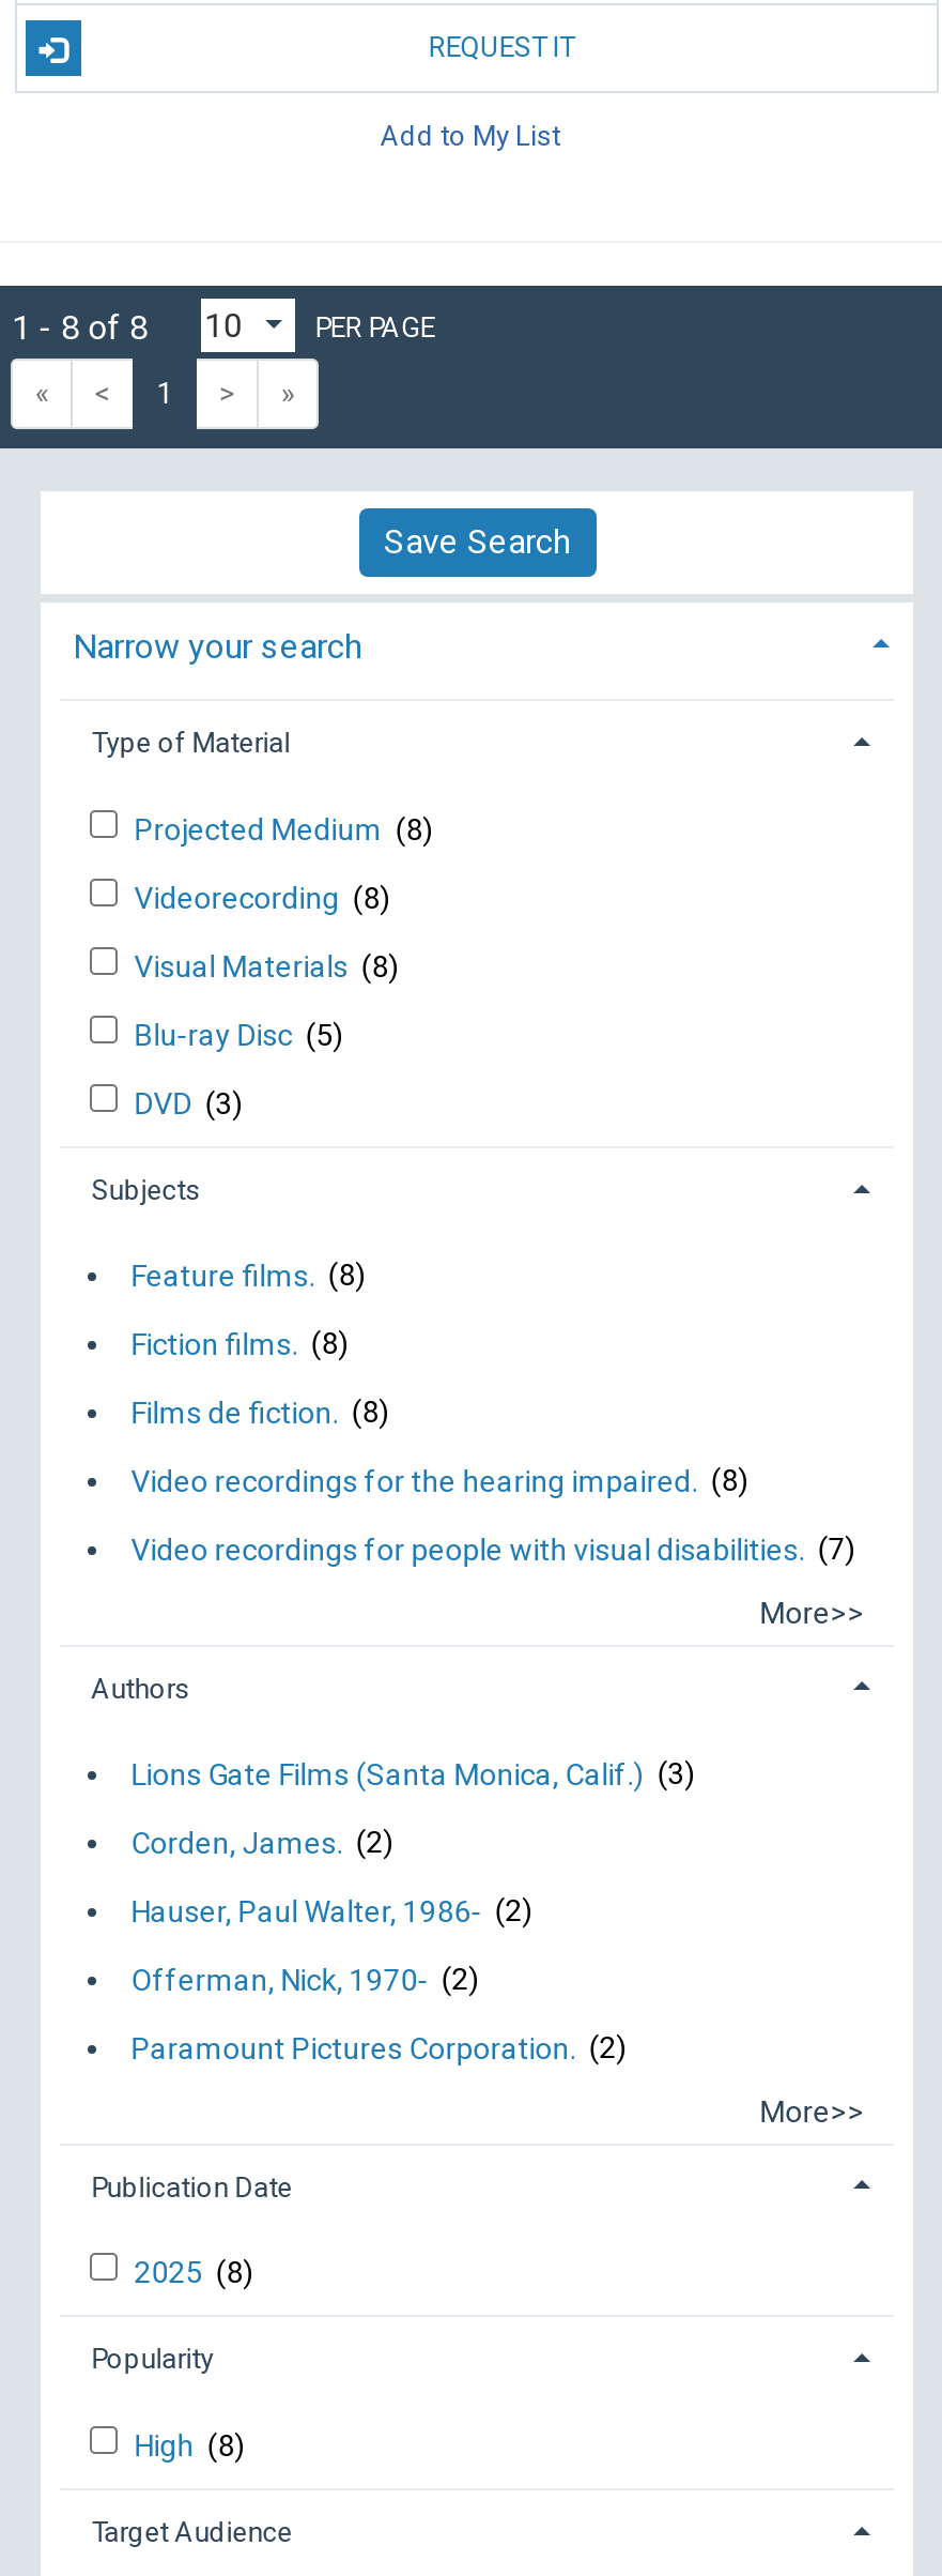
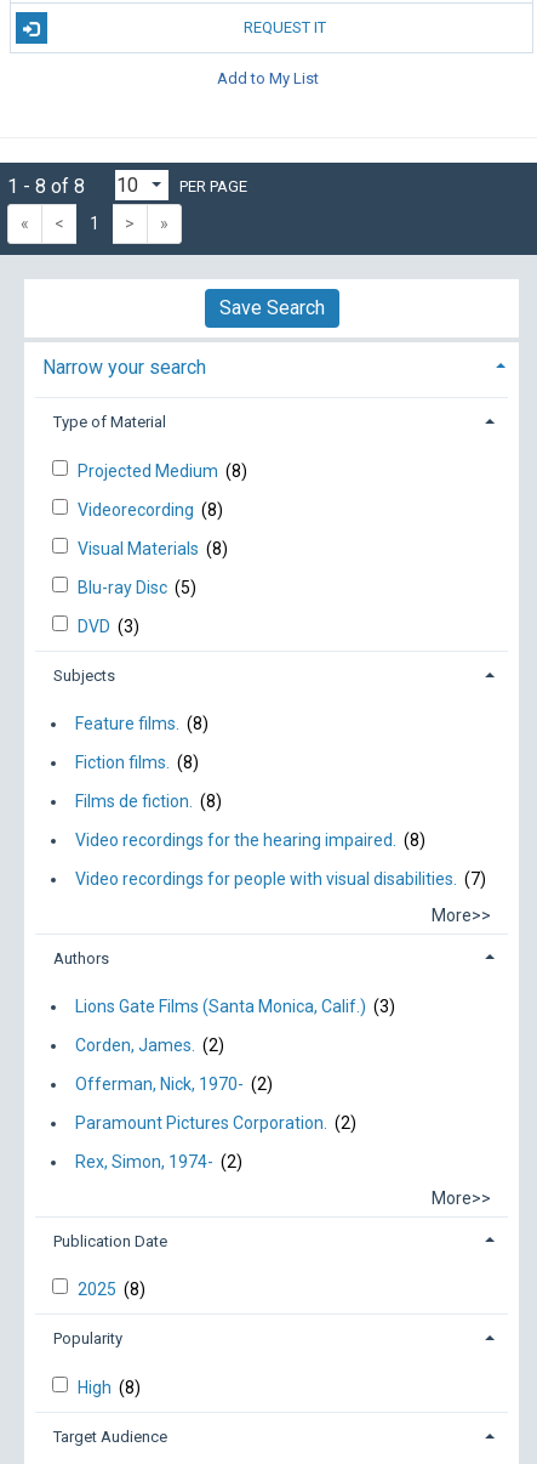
- Hauser, Paul Walter, 1986- (2)

moved up: Offerman, Nick, 1970- (2) | Paramount Pictures Corporation. (2)

+ Rex, Simon, 1974- (2)
